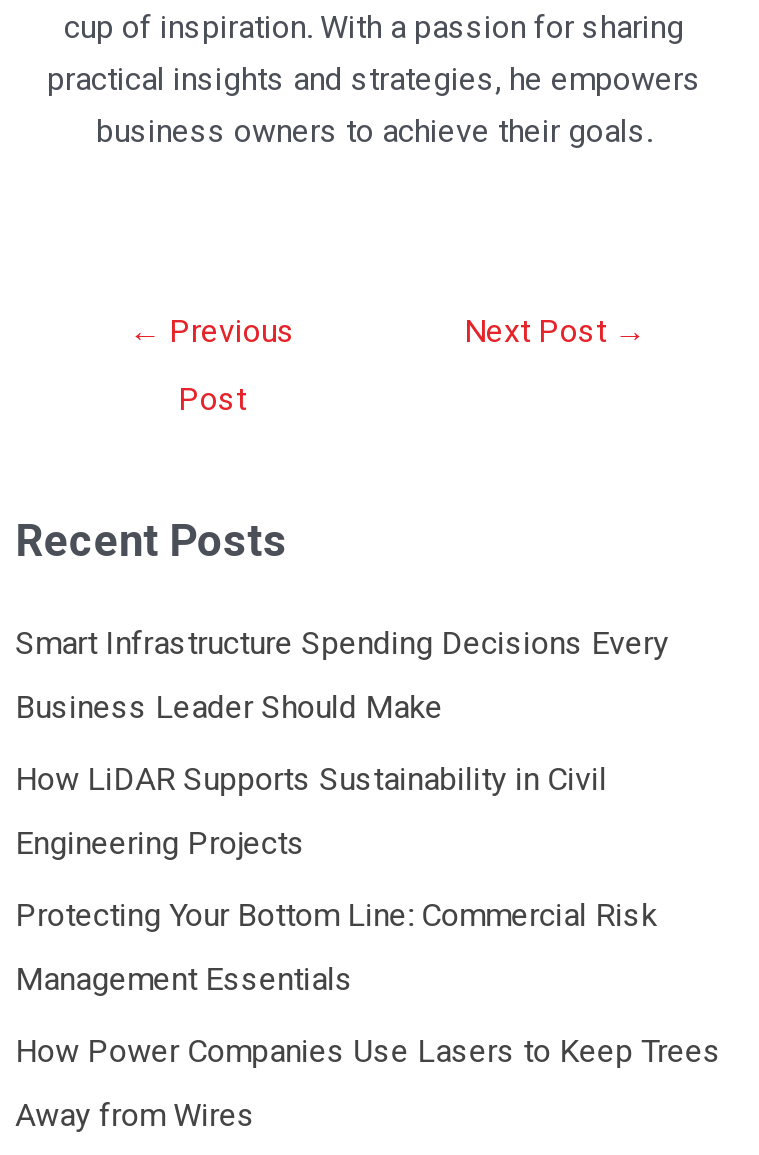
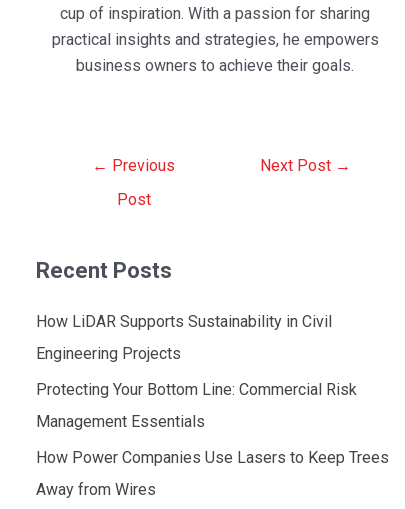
- Smart Infrastructure Spending Decisions Every
- Business Leader Should Make
